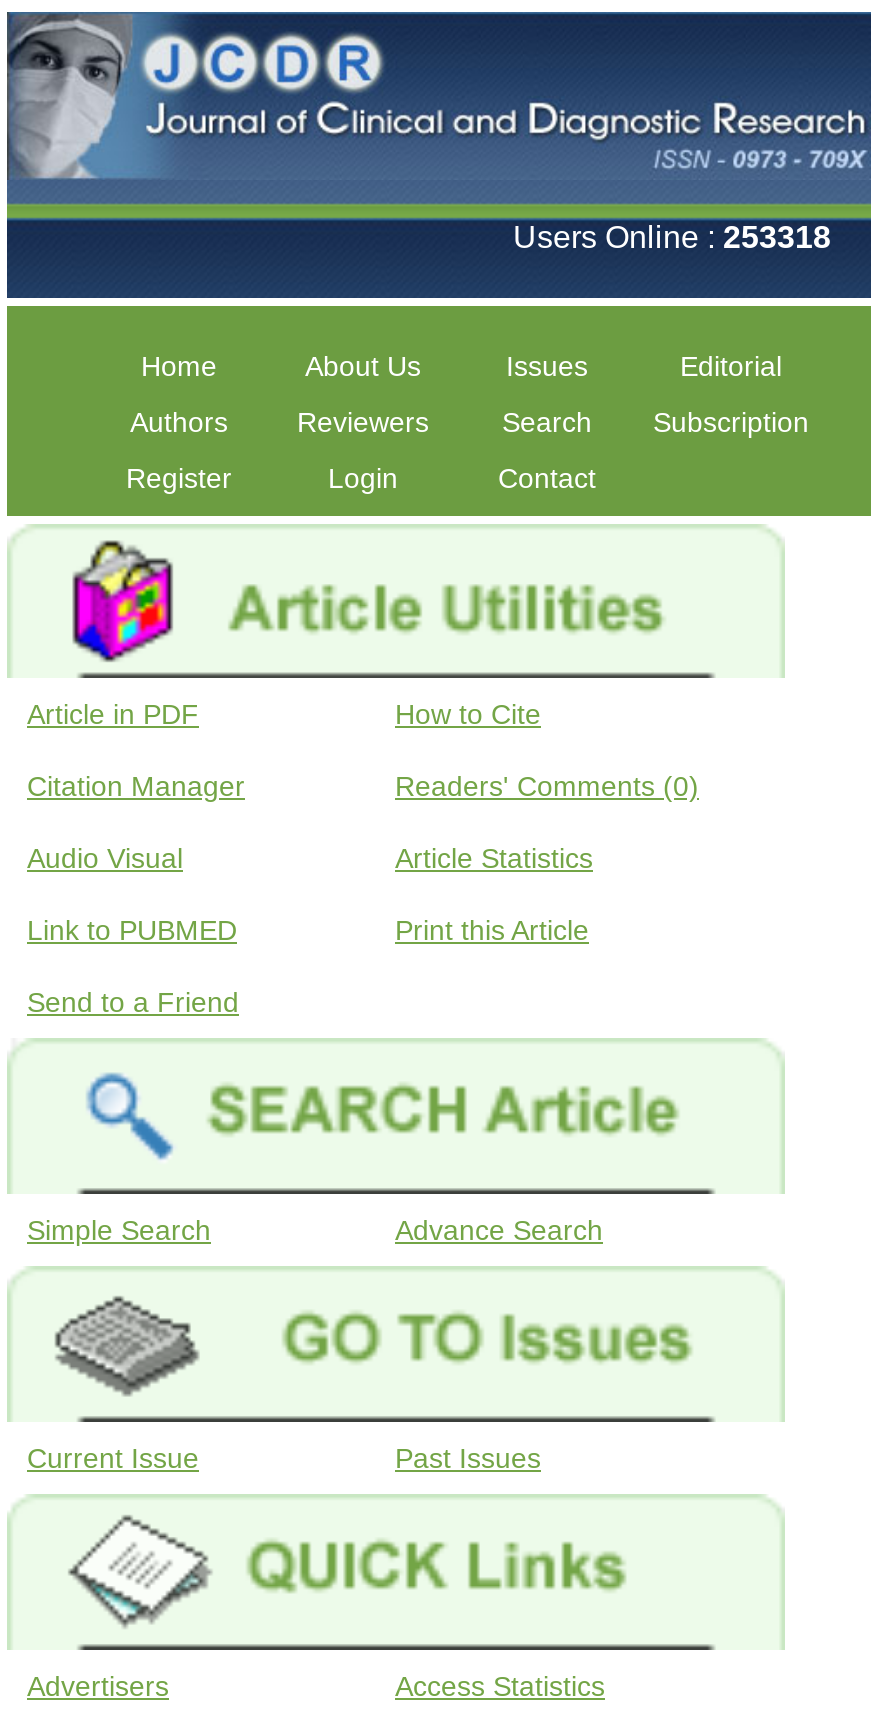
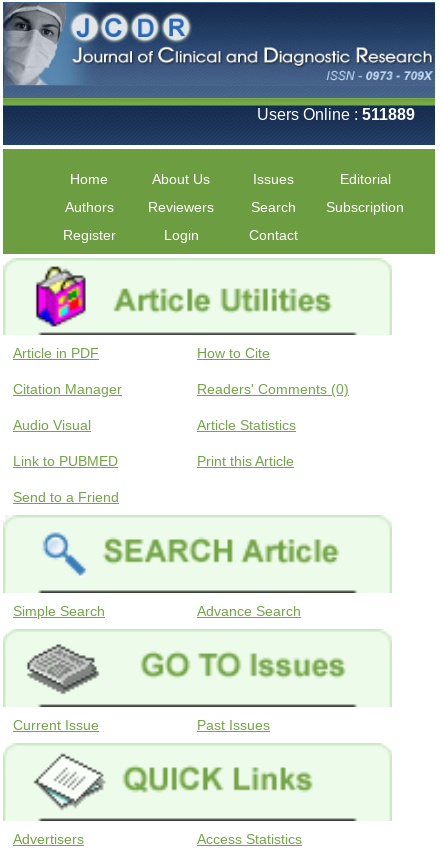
- Users Online :253318
+ Users Online :511889
